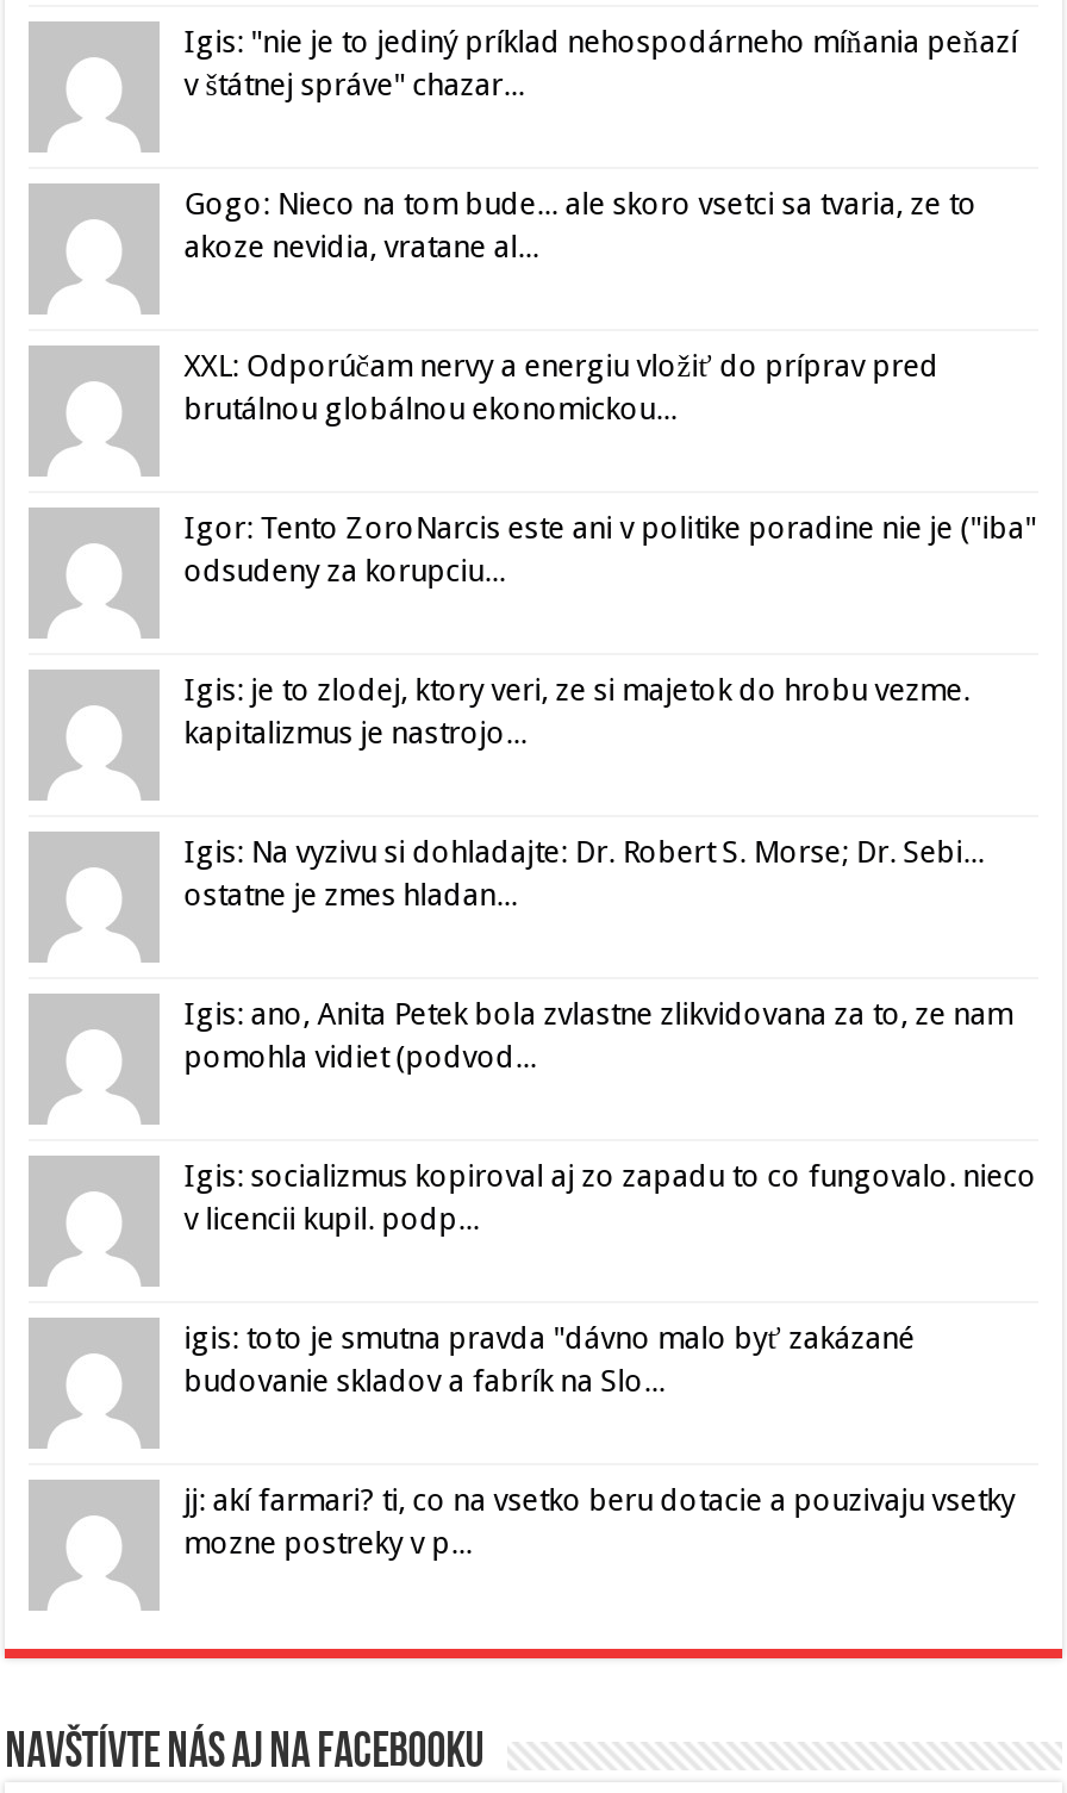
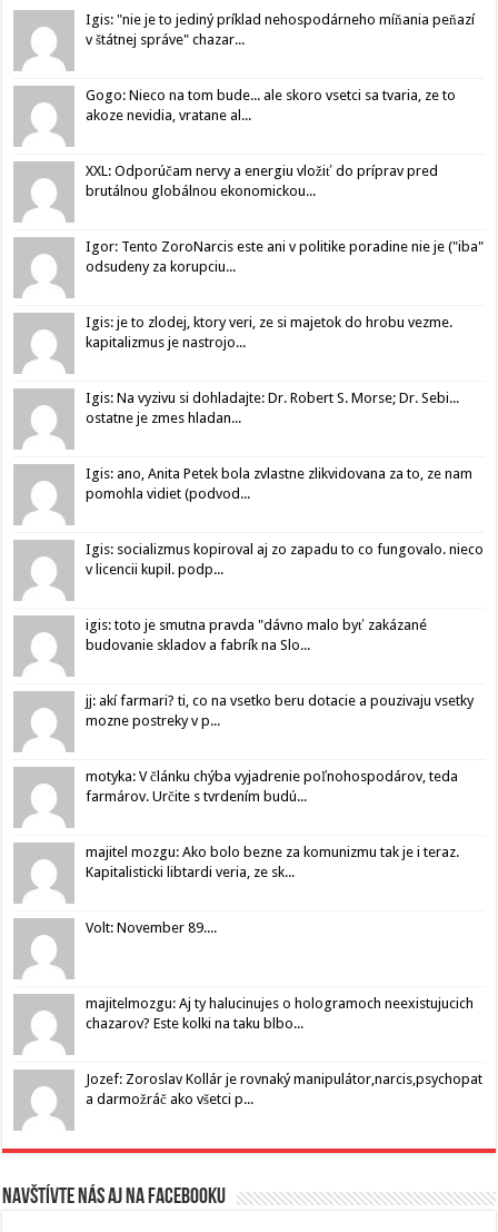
+ motyka: V článku chýba vyjadrenie poľnohospodárov, teda
+ farmárov. Určite s tvrdením budú...
+ majitel mozgu: Ako bolo bezne za komunizmu tak je i teraz.
+ Kapitalisticki libtardi veria, ze sk...
+ Volt: November 89....

+ majitelmozgu: Aj ty halucinujes o hologramoch neexistujucich
+ chazarov? Este kolki na taku blbo...
+ Jozef: Zoroslav Kollár je rovnaký manipulátor,narcis,psychopat
+ a darmožráč ako všetci p...
